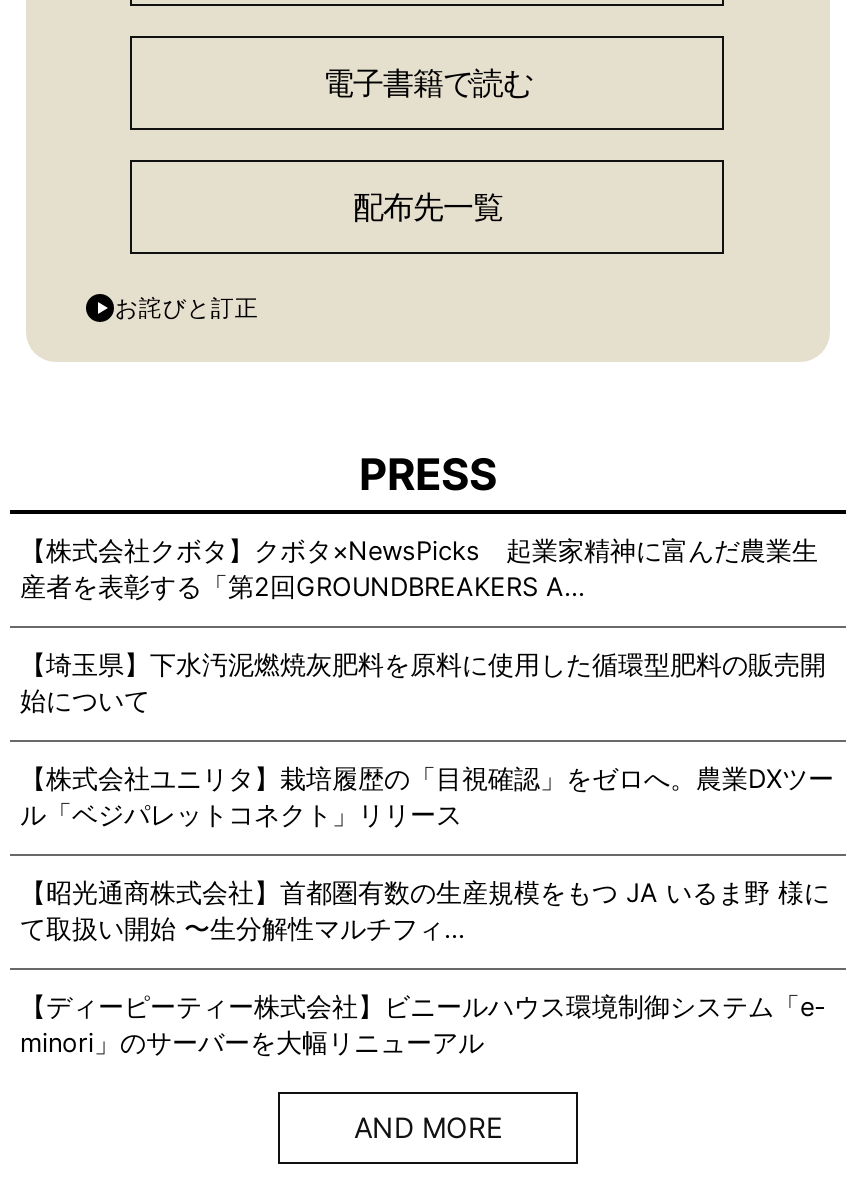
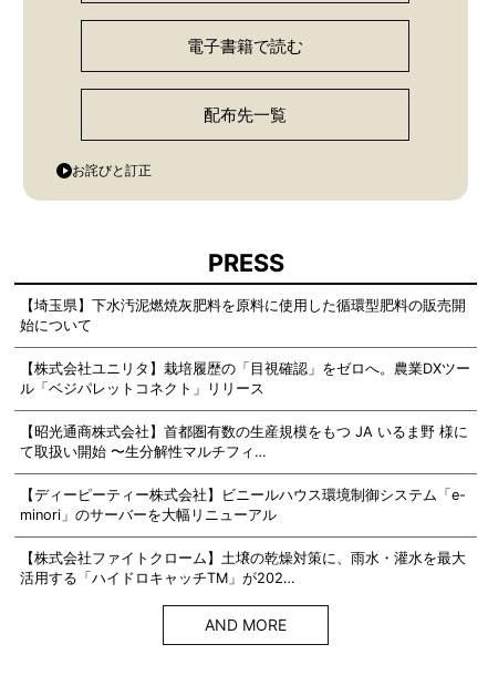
- 【株式会社クボタ】クボタ×NewsPicks 起業家精神に富んだ農業生
- 産者を表彰する「第2回GROUNDBREAKERS A…

moved up: 【埼玉県】下水汚泥燃焼灰肥料を原料に使用した循環型肥料の販売開 | 始について | 【株式会社ユニリタ】栽培履歴の「目視確認」をゼロへ。農業DXツー | ル「ベジパレットコネクト」リリース | 【昭光通商株式会社】首都圏有数の生産規模をもつ JA いるま野 様に | て取扱い開始 〜生分解性マルチフィ… | 【ディーピーティー株式会社】ビニールハウス環境制御システム「e- | minori」のサーバーを大幅リニューアル

+ 【株式会社ファイトクローム】土壌の乾燥対策に、雨水・灌水を最大
+ 活用する「ハイドロキャッチTM」が202…
